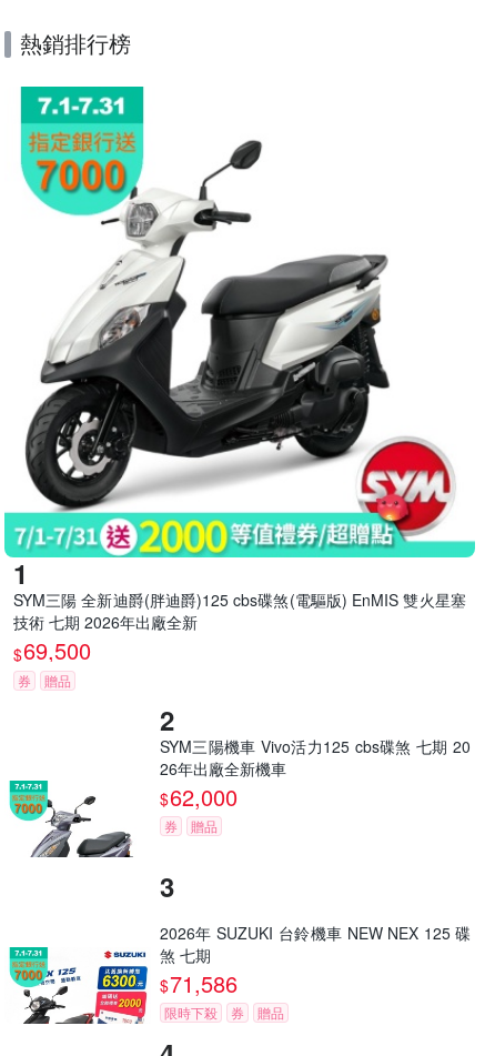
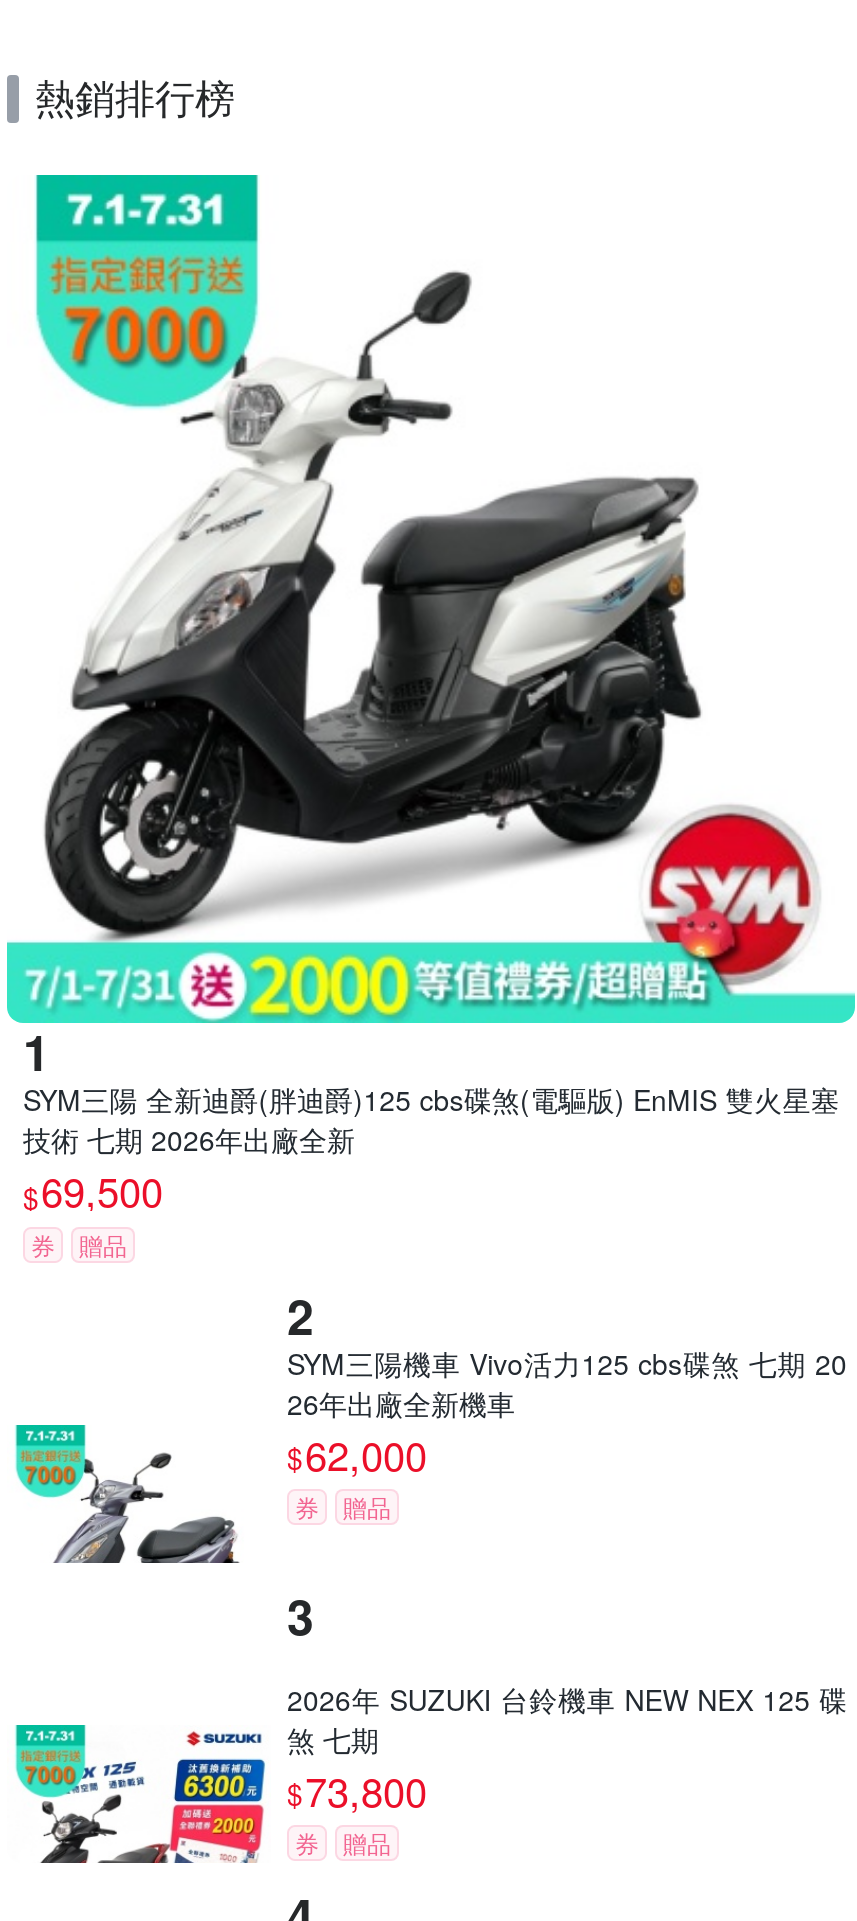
- $71,586
- 限時下殺
+ $73,800
